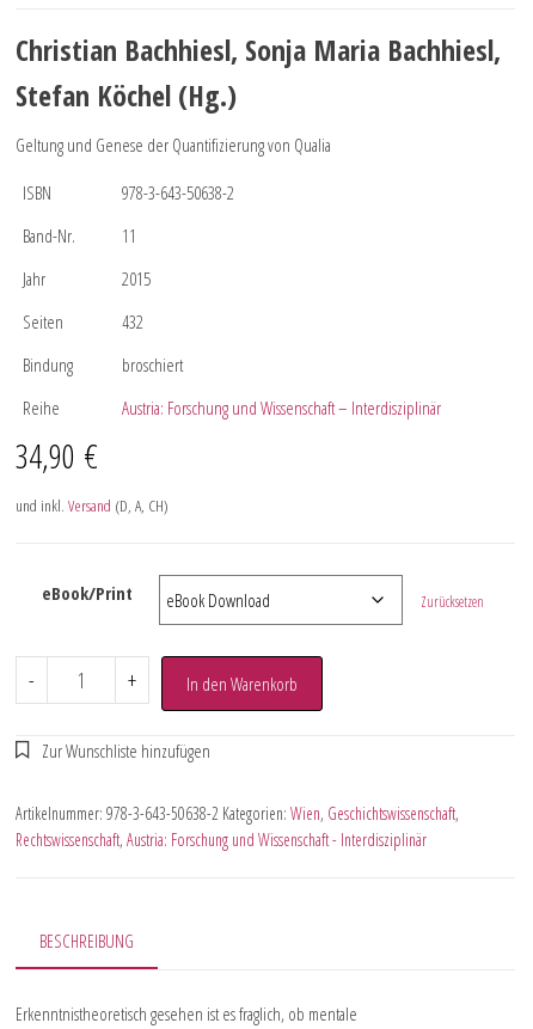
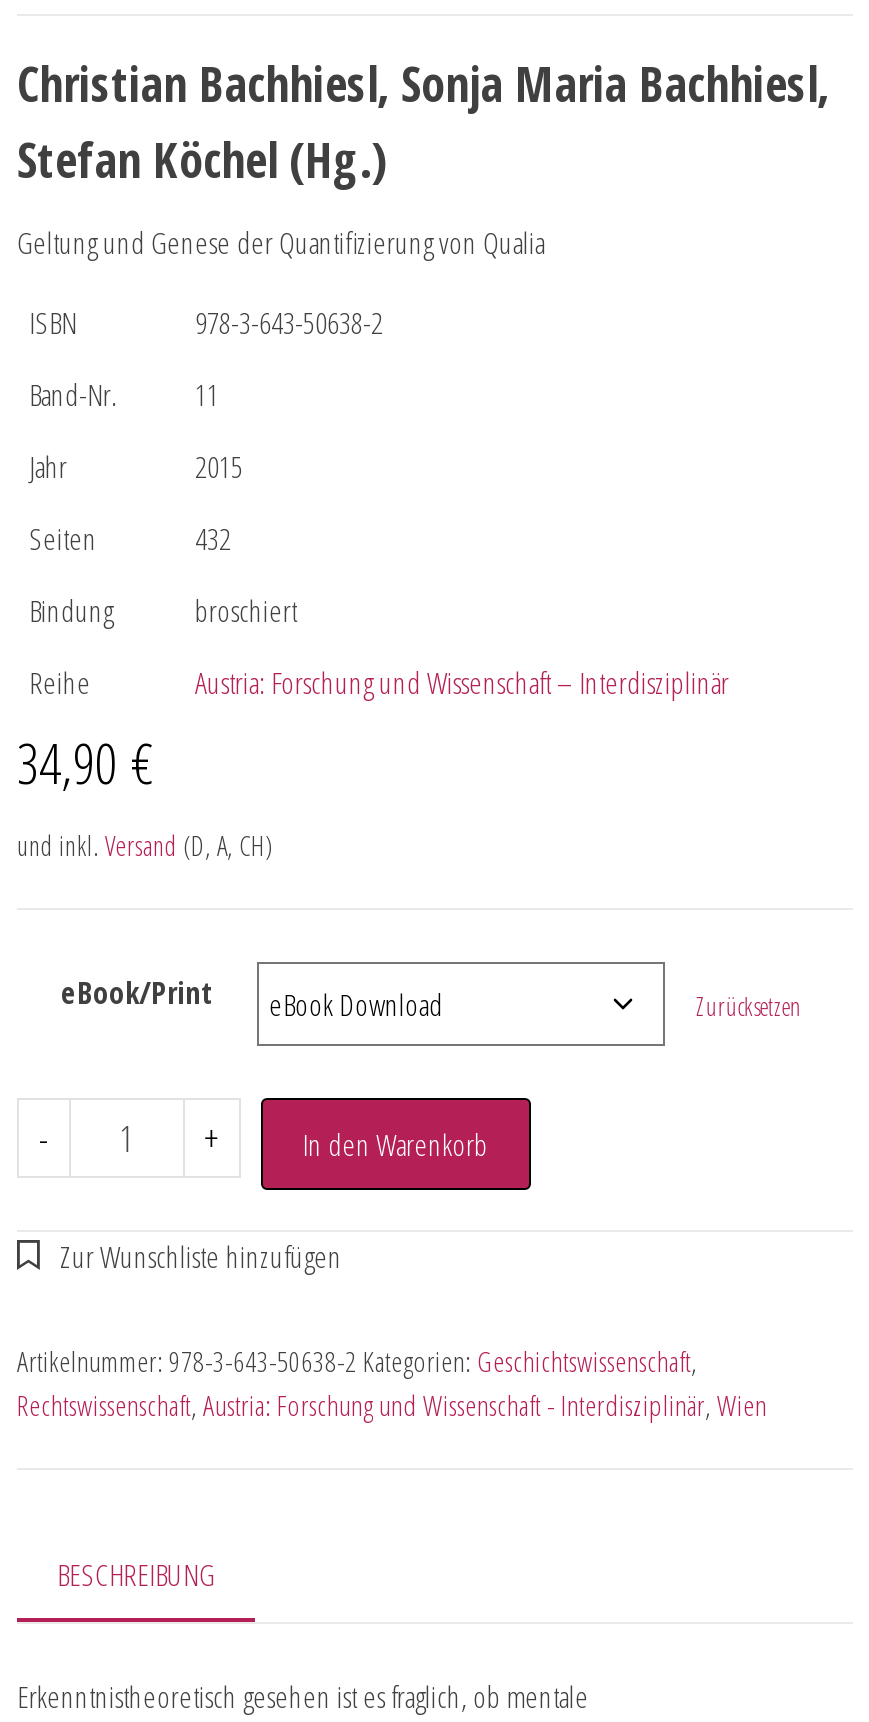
- Artikelnummer: 978-3-643-50638-2 Kategorien: Wien, Geschichtswissenschaft,
- Rechtswissenschaft, Austria: Forschung und Wissenschaft - Interdisziplinär
+ Artikelnummer: 978-3-643-50638-2 Kategorien: Geschichtswissenschaft,
+ Rechtswissenschaft, Austria: Forschung und Wissenschaft - Interdisziplinär, Wien
